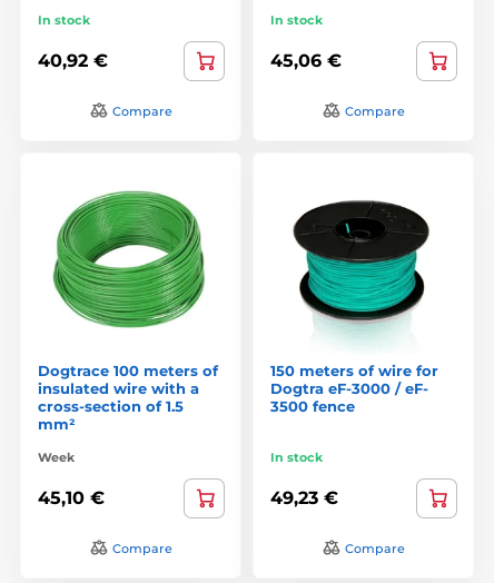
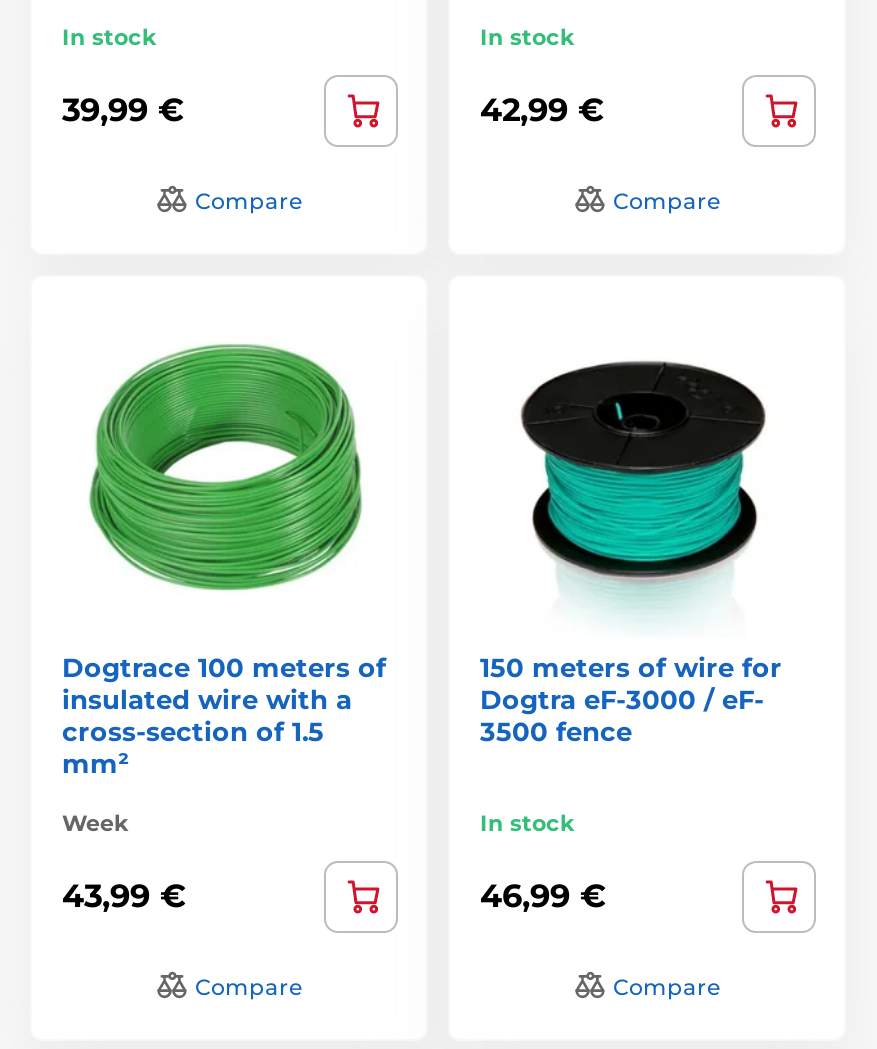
- 40,92 €
+ 39,99 €

- 45,06 €
+ 42,99 €

- 45,10 €
+ 43,99 €

- 49,23 €
+ 46,99 €
